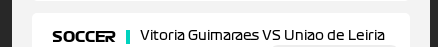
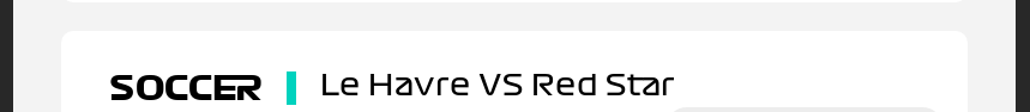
- Vitoria Guimaraes VS Uniao de Leiria
+ Le Havre VS Red Star
